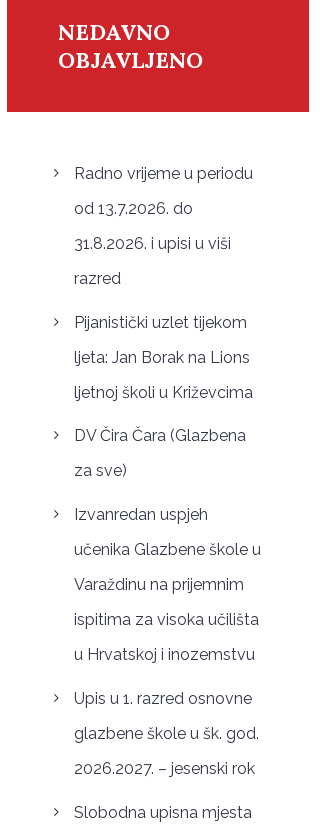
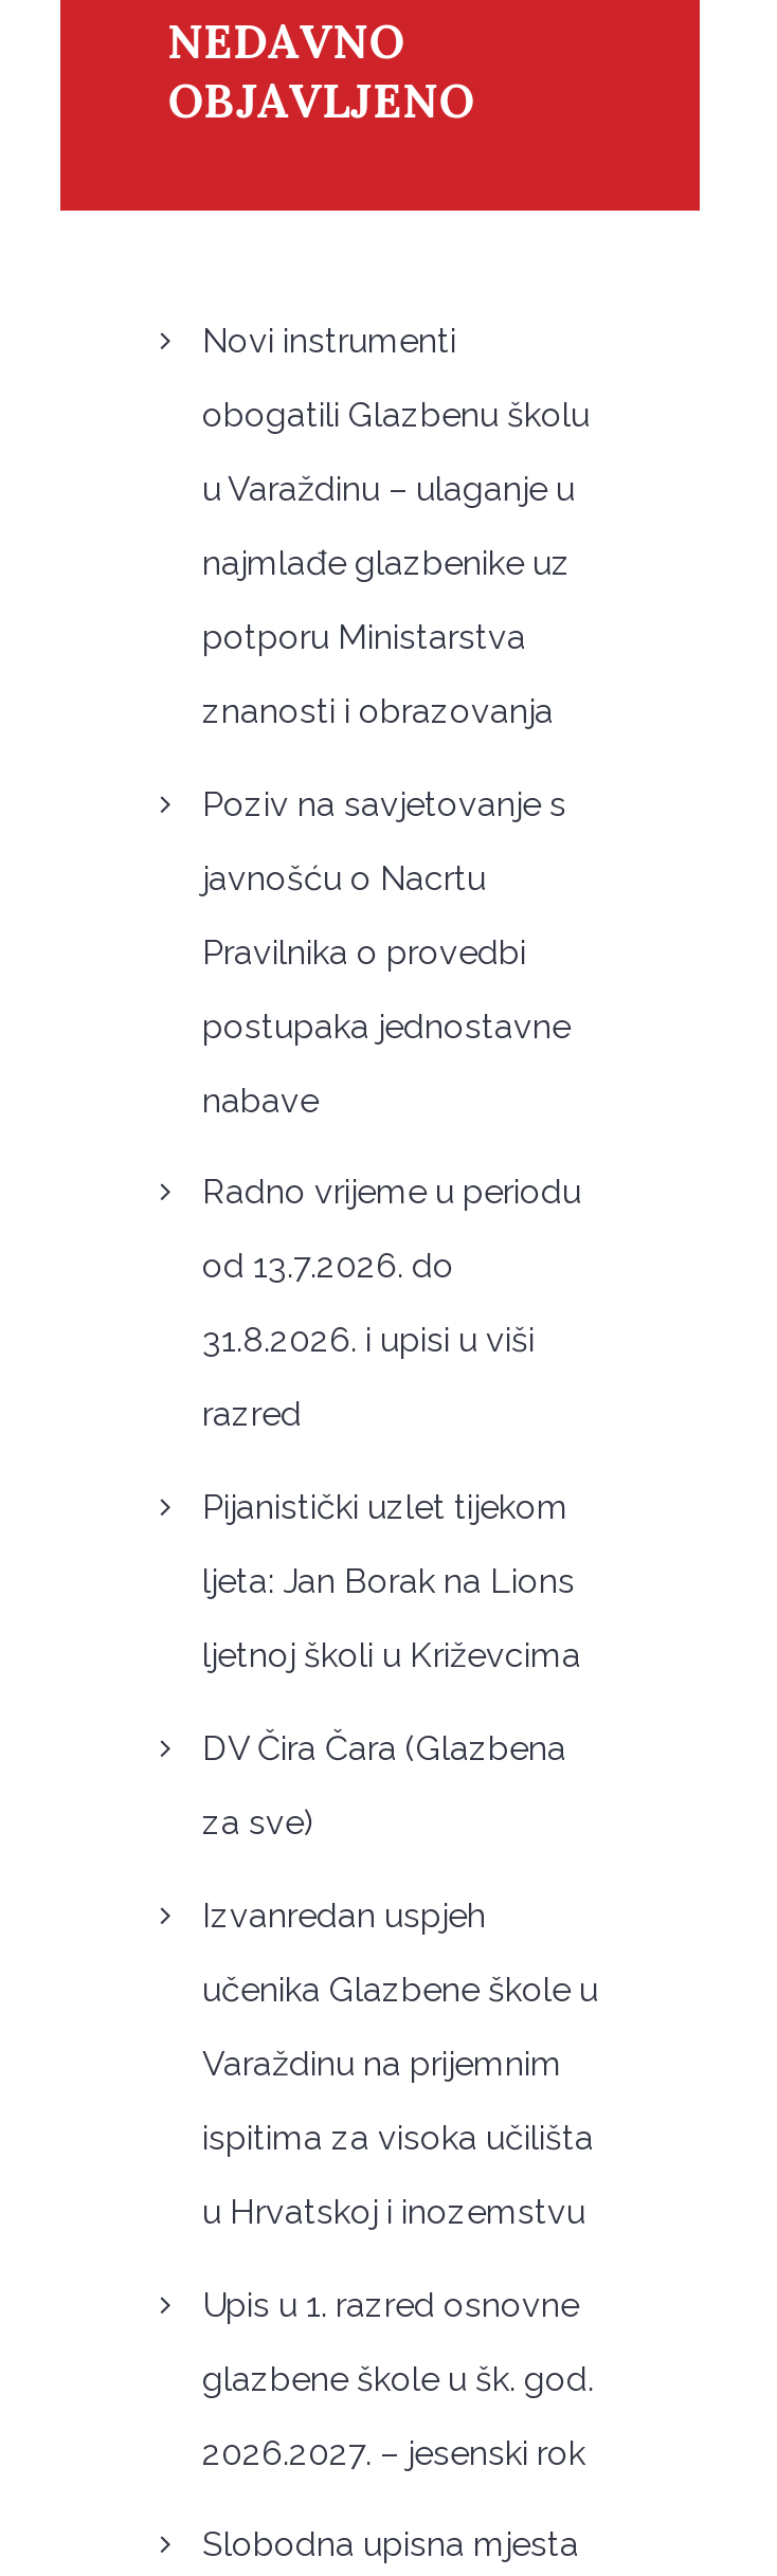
+ Novi instrumenti
+ obogatili Glazbenu školu
+ u Varaždinu – ulaganje u
+ najmlađe glazbenike uz
+ potporu Ministarstva
+ znanosti i obrazovanja
+ Poziv na savjetovanje s
+ javnošću o Nacrtu
+ Pravilnika o provedbi
+ postupaka jednostavne
+ nabave
